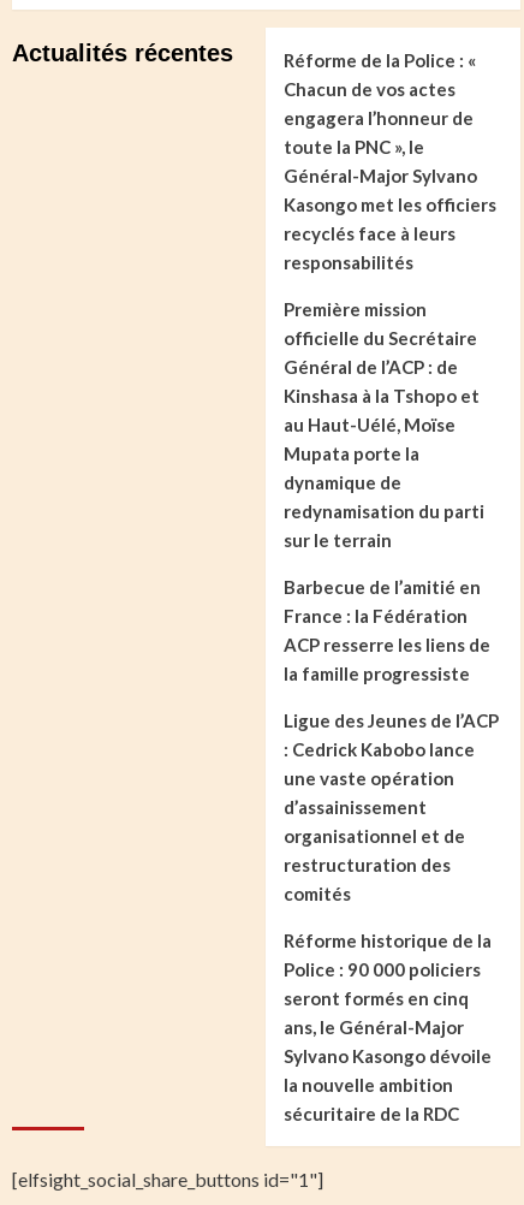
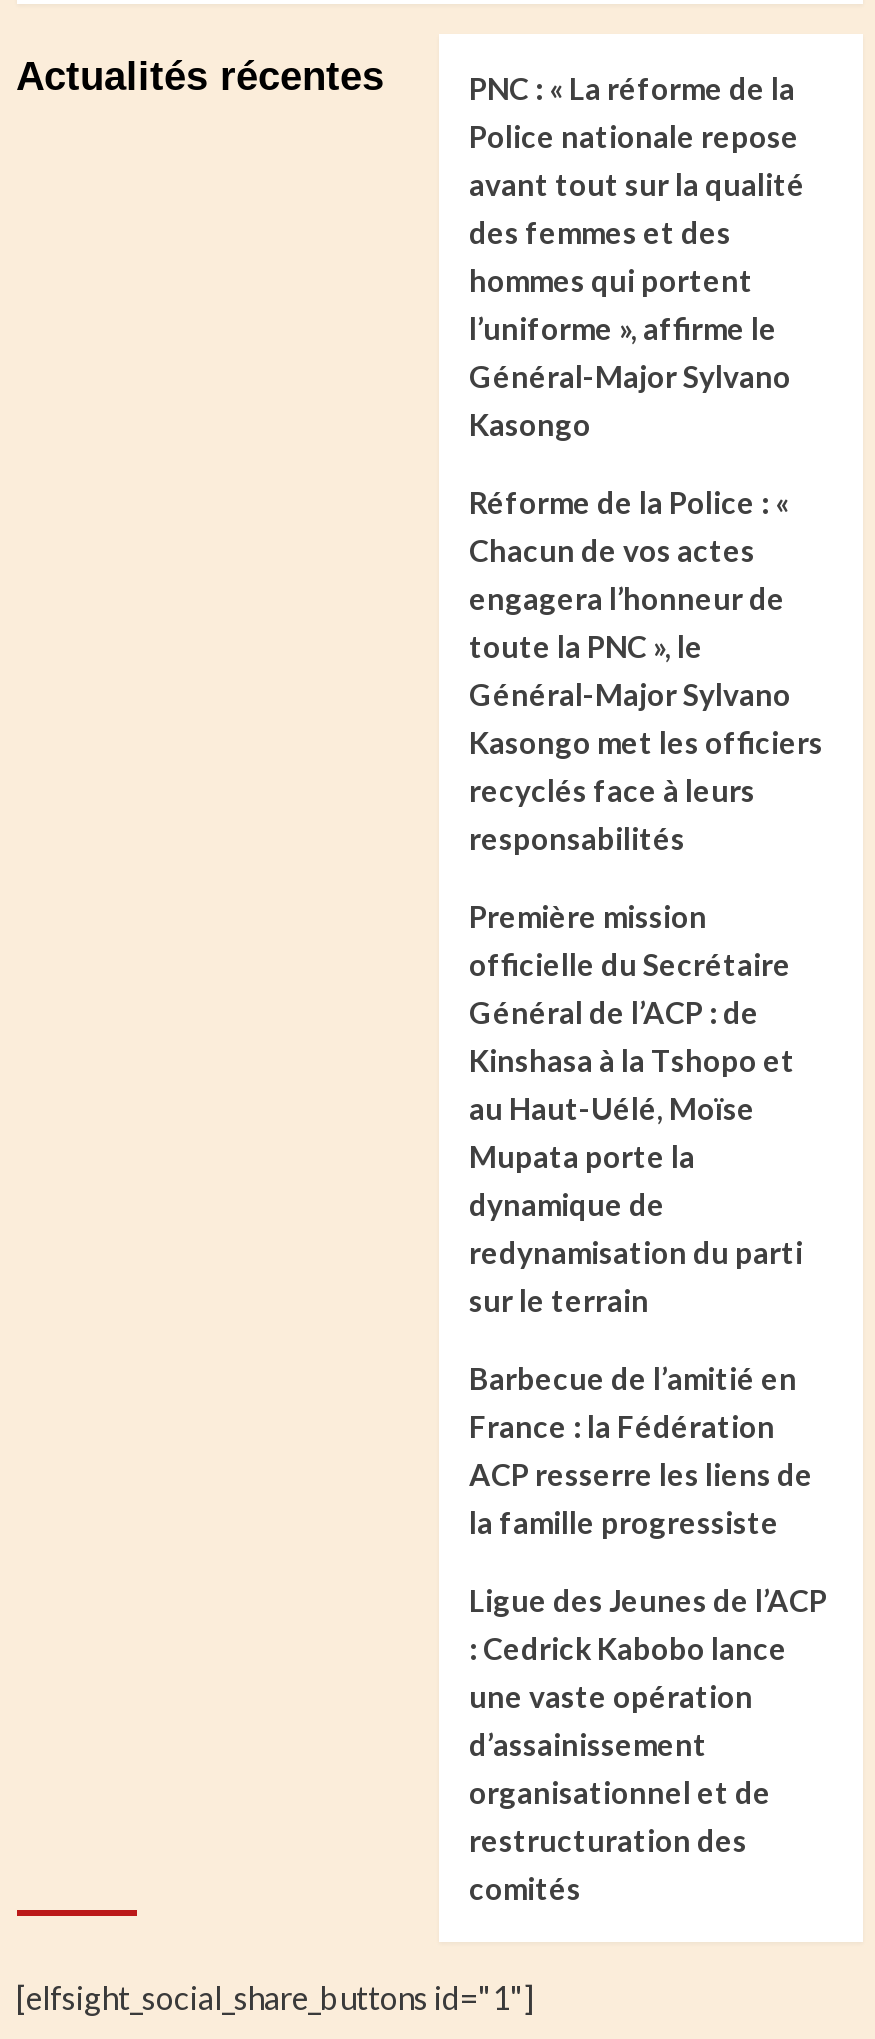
moved down: Réforme de la Police : « | Chacun de vos actes | engagera l’honneur de | ... | restructuration des | comités

+ PNC : « La réforme de la
+ Police nationale repose
+ avant tout sur la qualité
+ des femmes et des
+ hommes qui portent
+ l’uniforme », affirme le
+ Général-Major Sylvano
+ Kasongo

- Réforme historique de la
- Police : 90 000 policiers
- seront formés en cinq
- ans, le Général-Major
- Sylvano Kasongo dévoile
- la nouvelle ambition
- sécuritaire de la RDC
